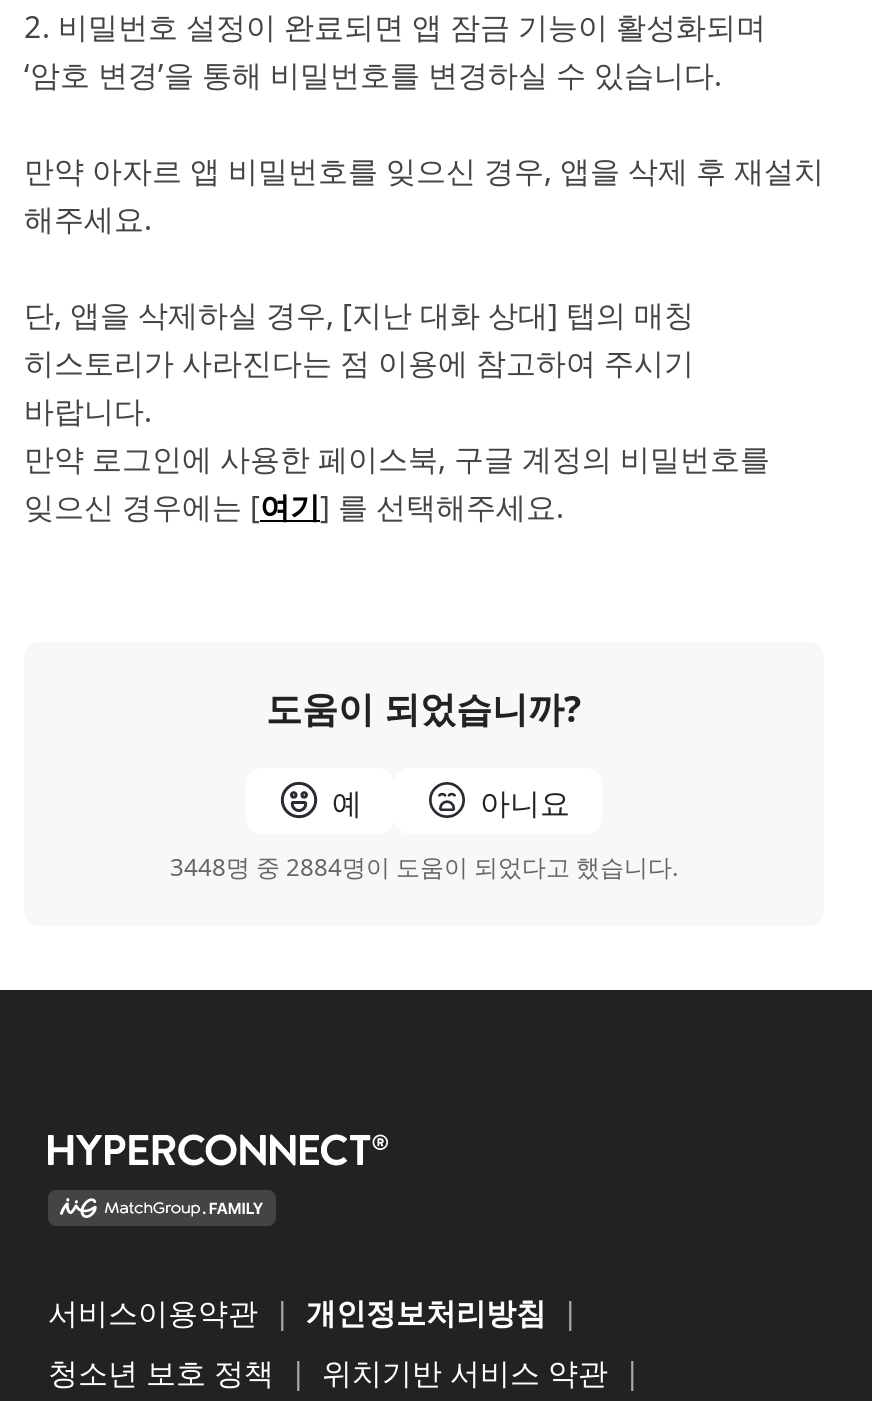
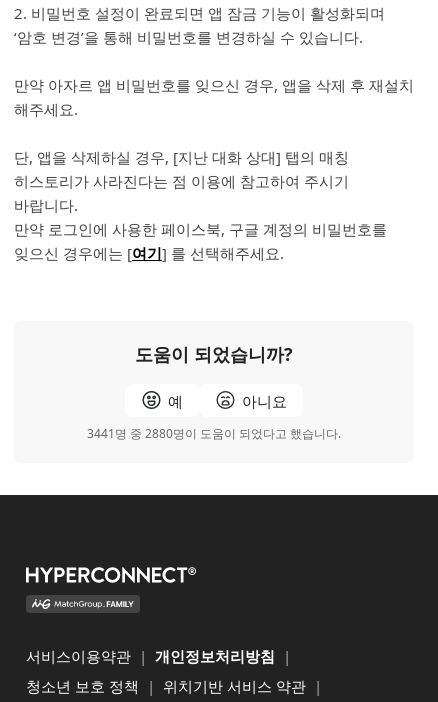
- 3448명 중 2884명이 도움이 되었다고 했습니다.
+ 3441명 중 2880명이 도움이 되었다고 했습니다.
